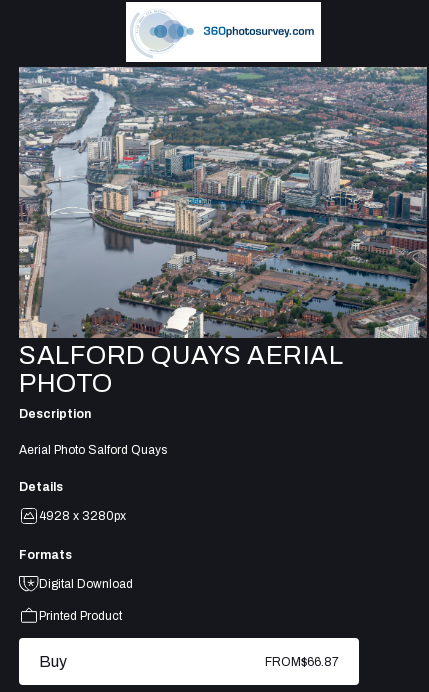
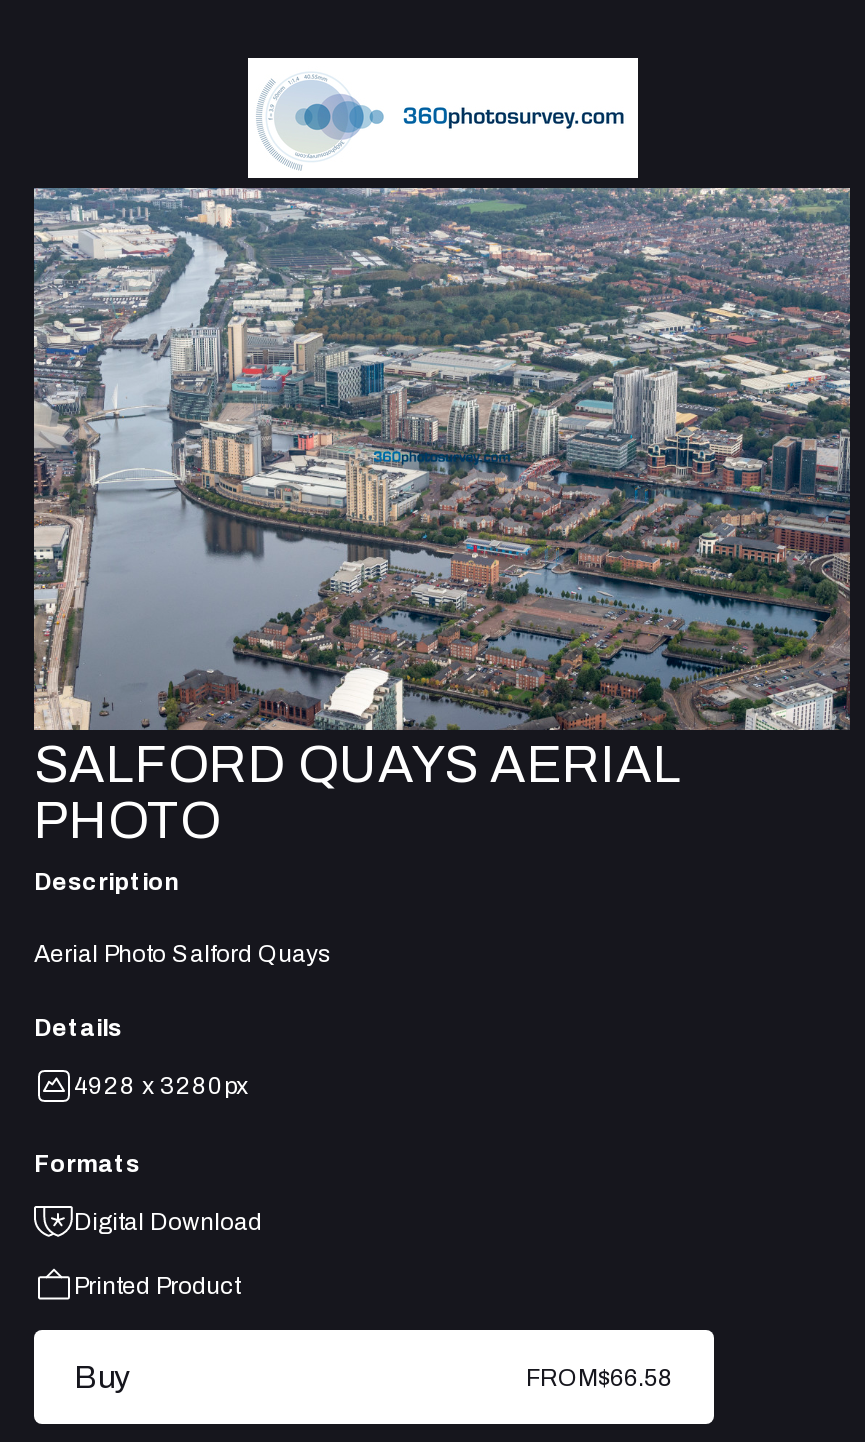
- FROM$66.87
+ FROM$66.58
